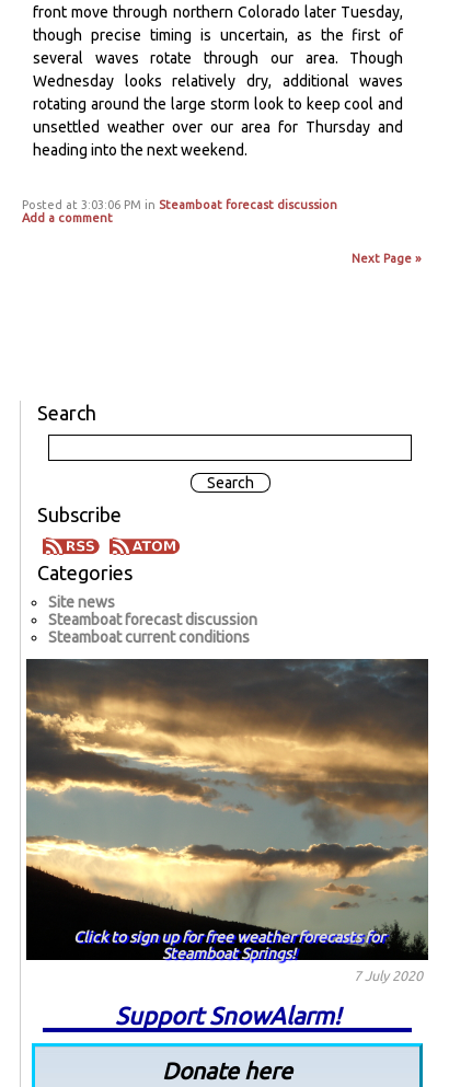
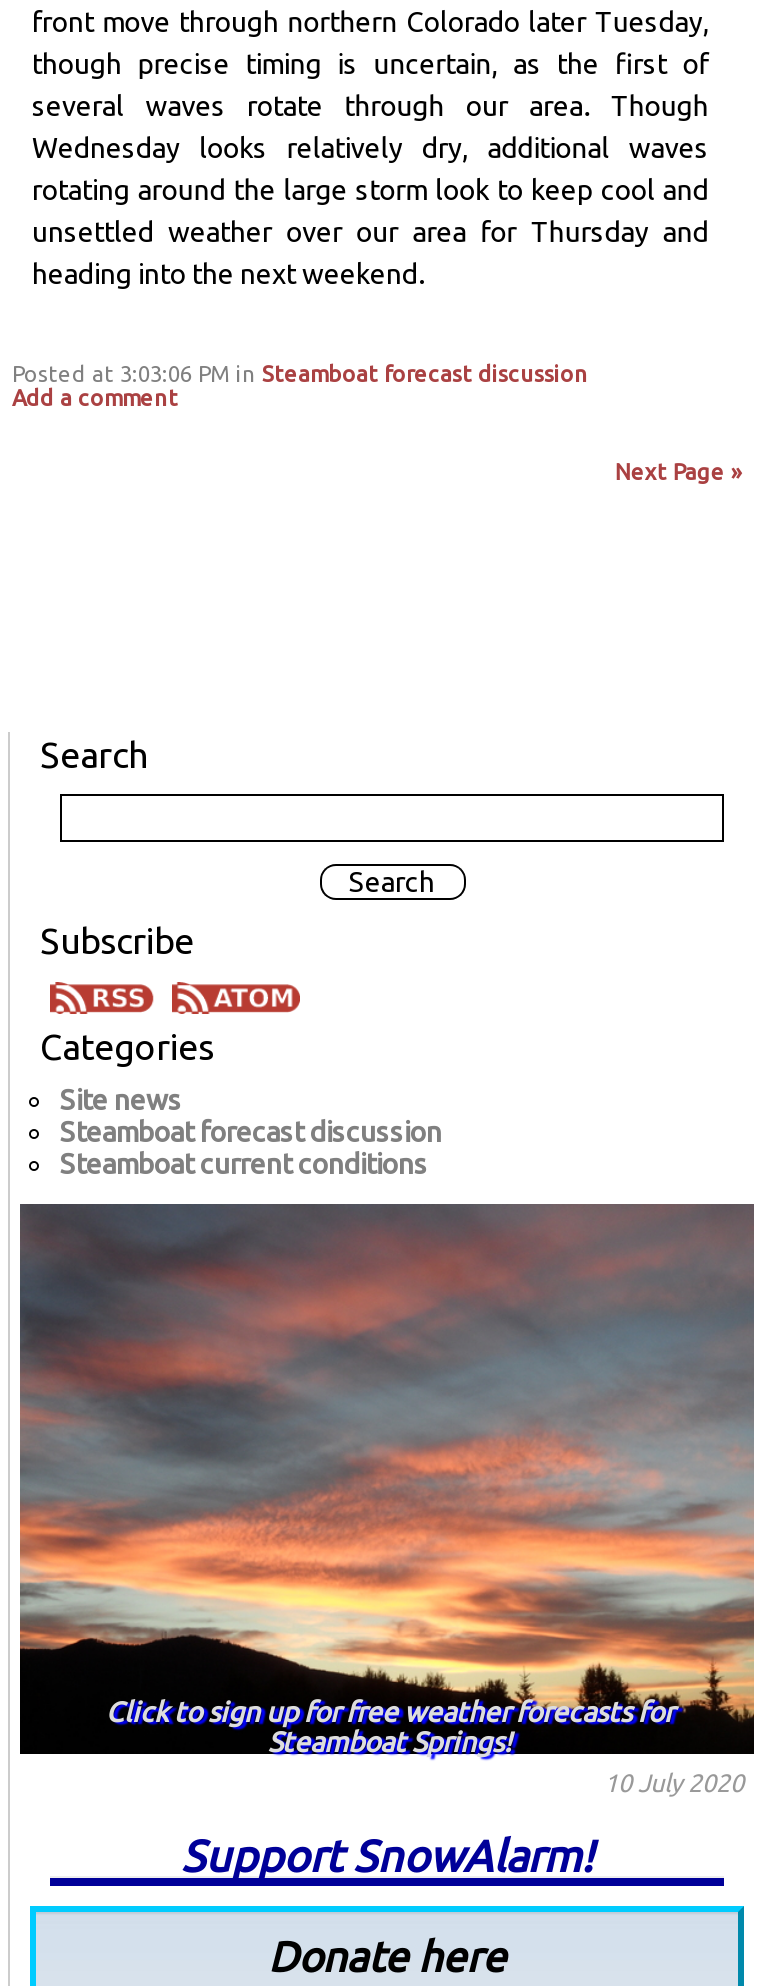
- [image]
- 7 July 2020
+ [image]
+ 10 July 2020
